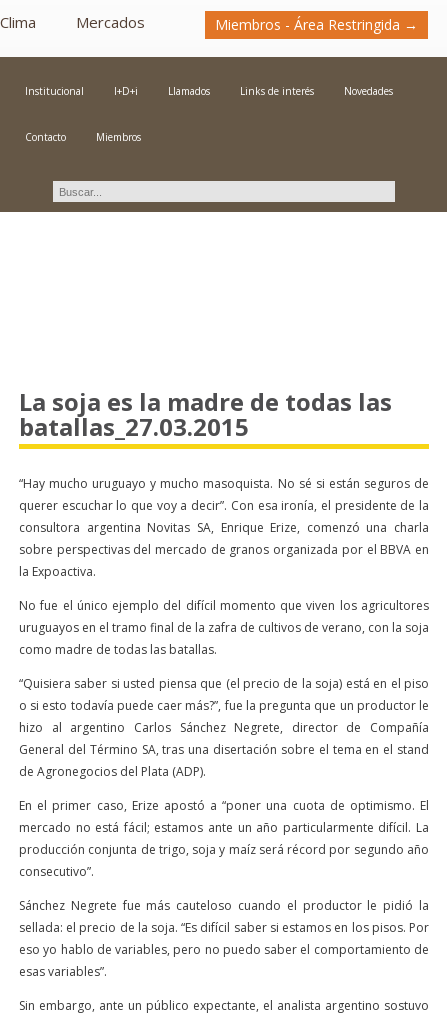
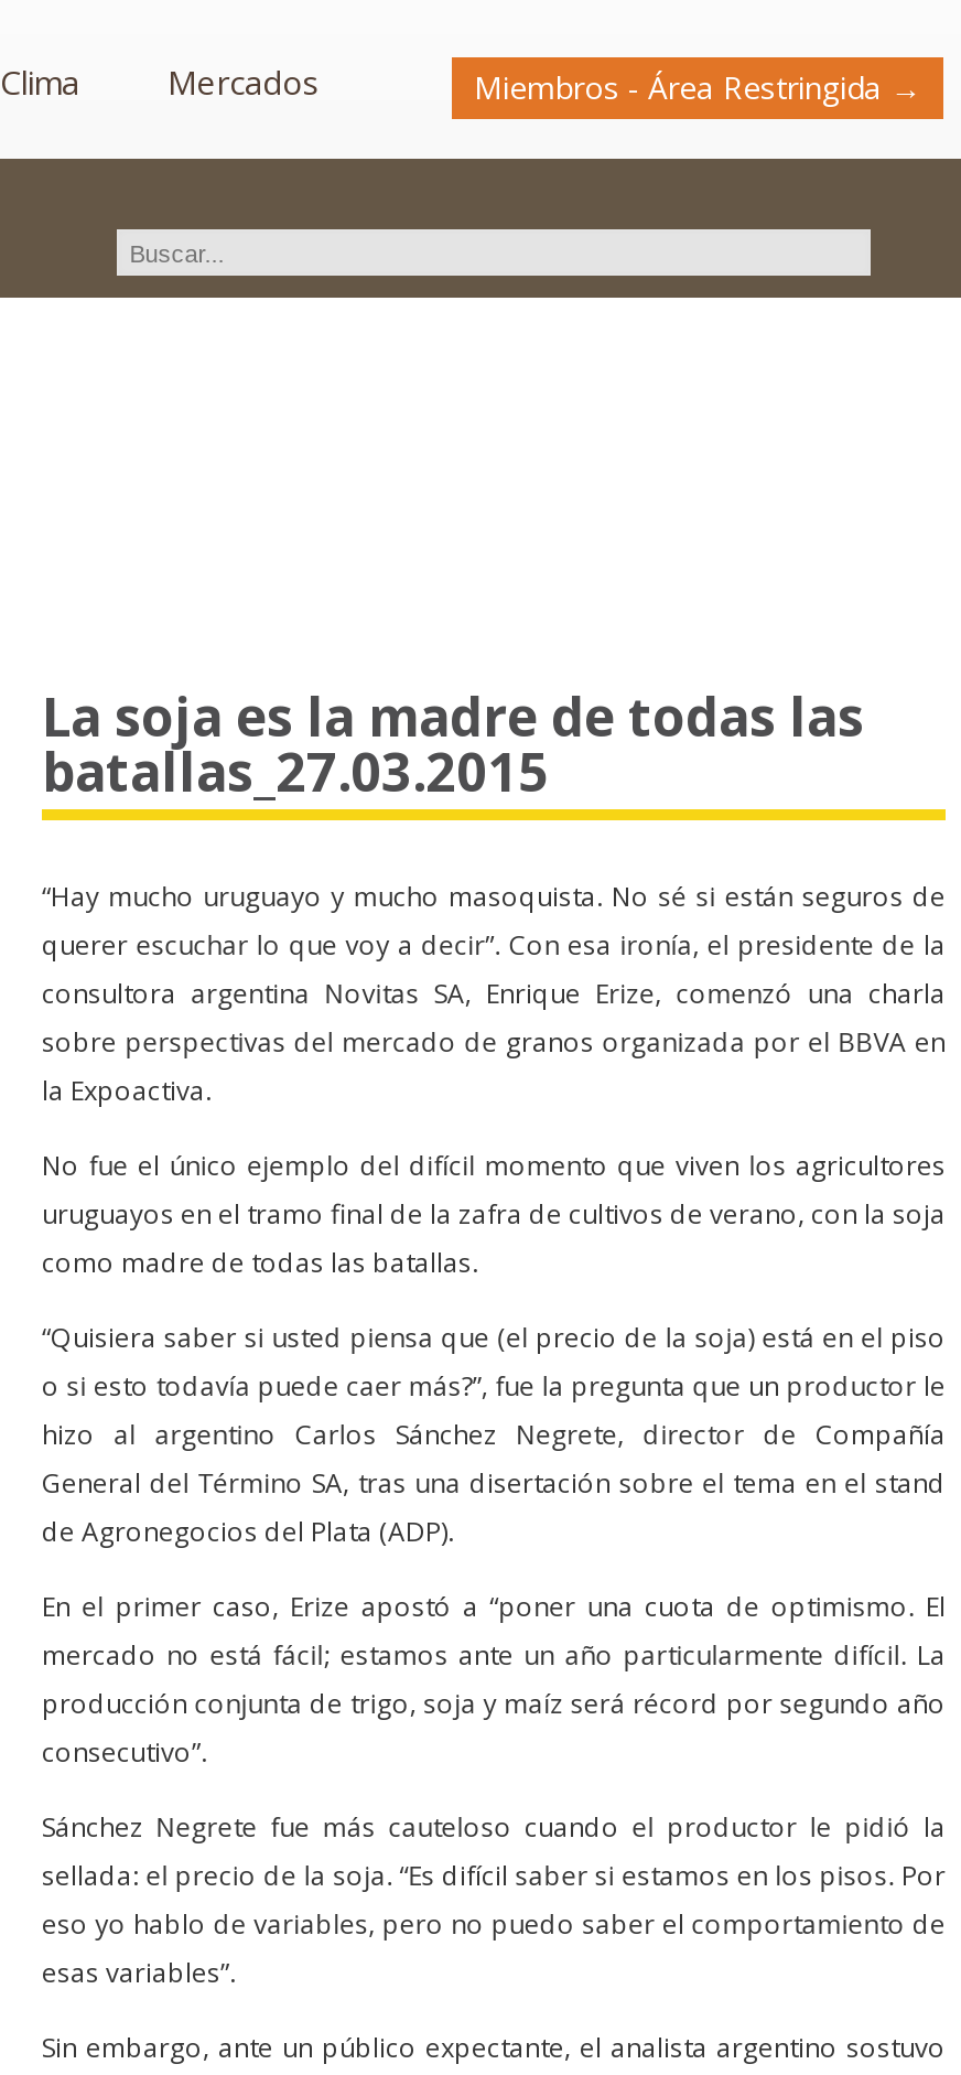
- Institucional
- I+D+i
- Llamados
- Links de interés
- Novedades
- Contacto
- Miembros
